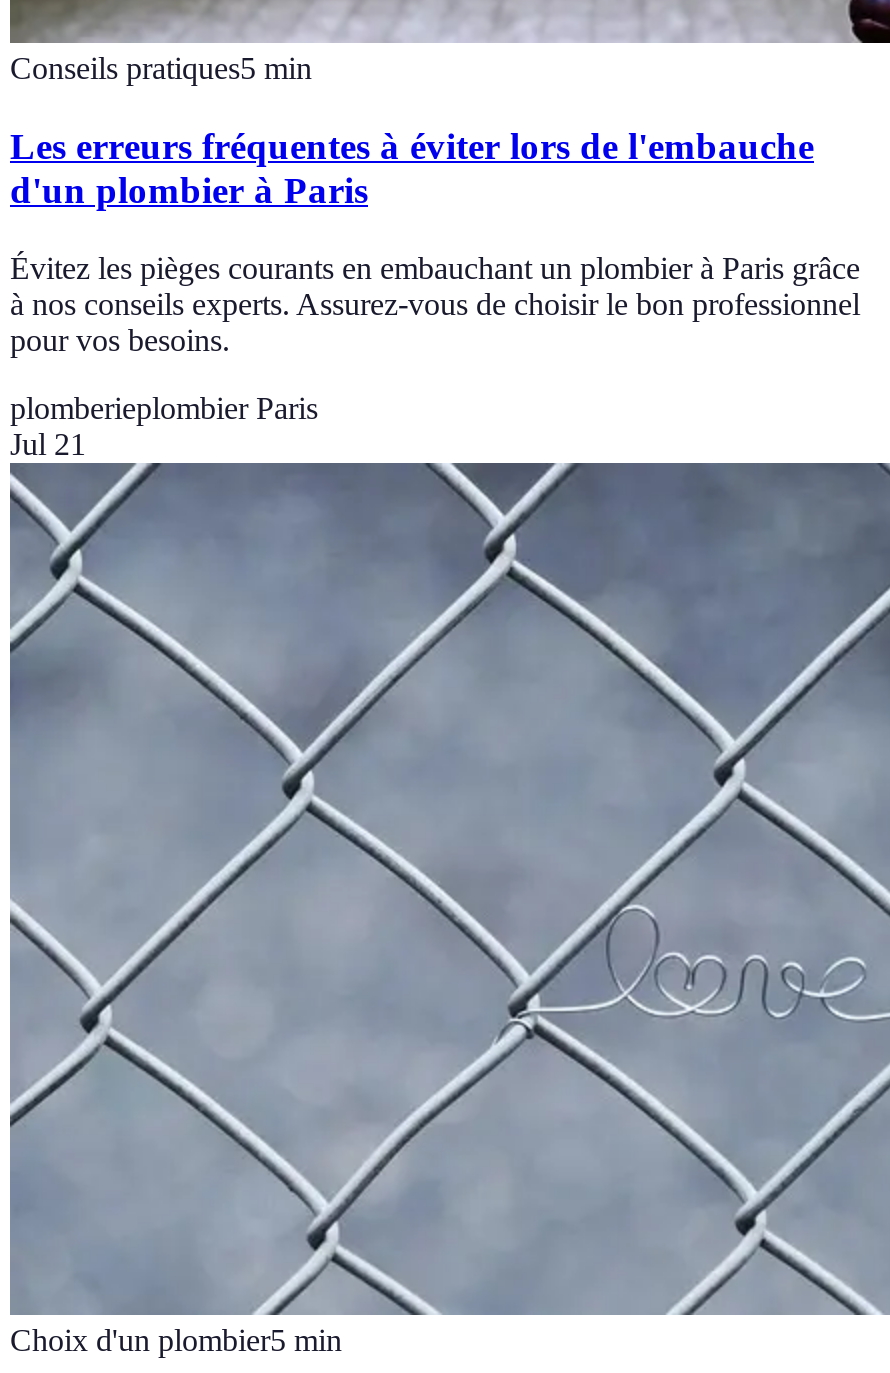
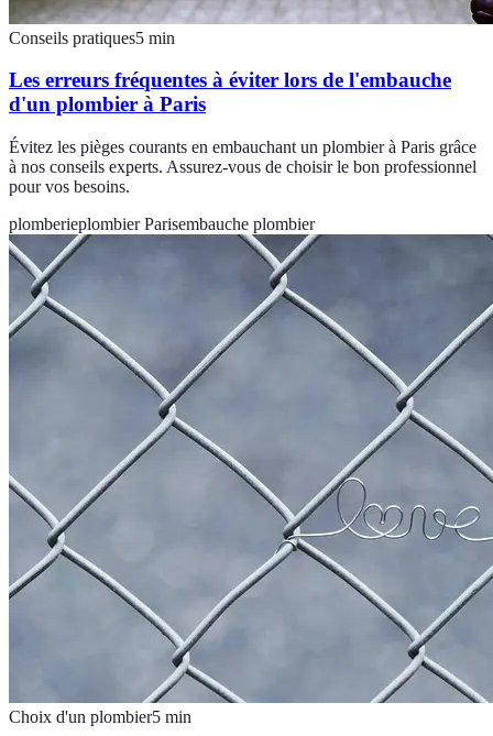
- plomberieplombier Paris
- Jul 21
+ plomberieplombier Parisembauche plombier
